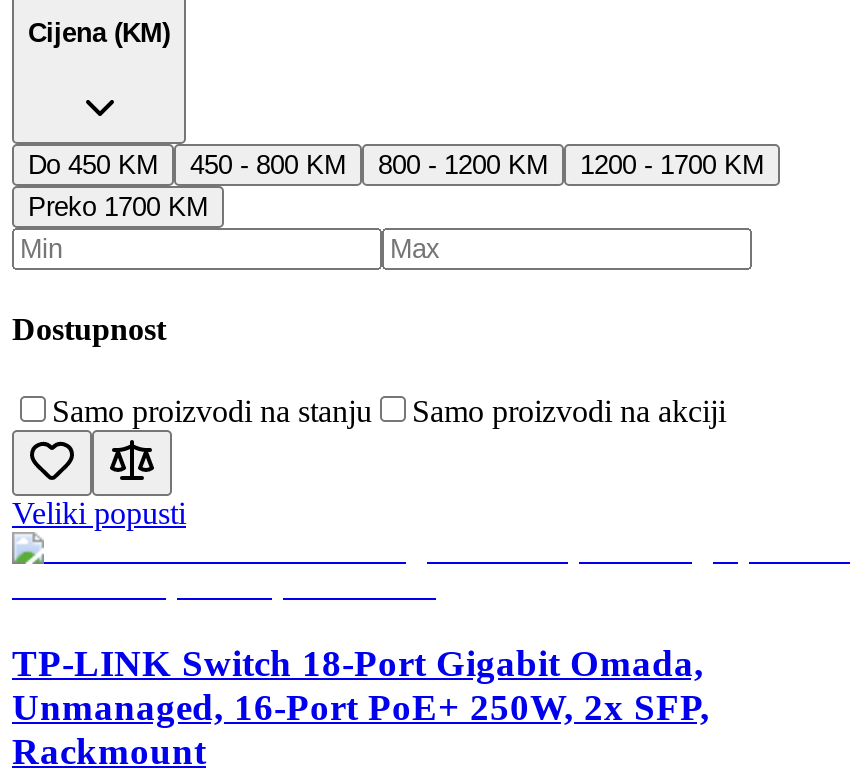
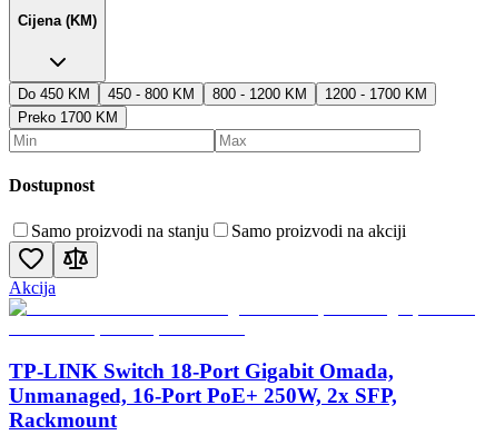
- Veliki popusti
+ Akcija
